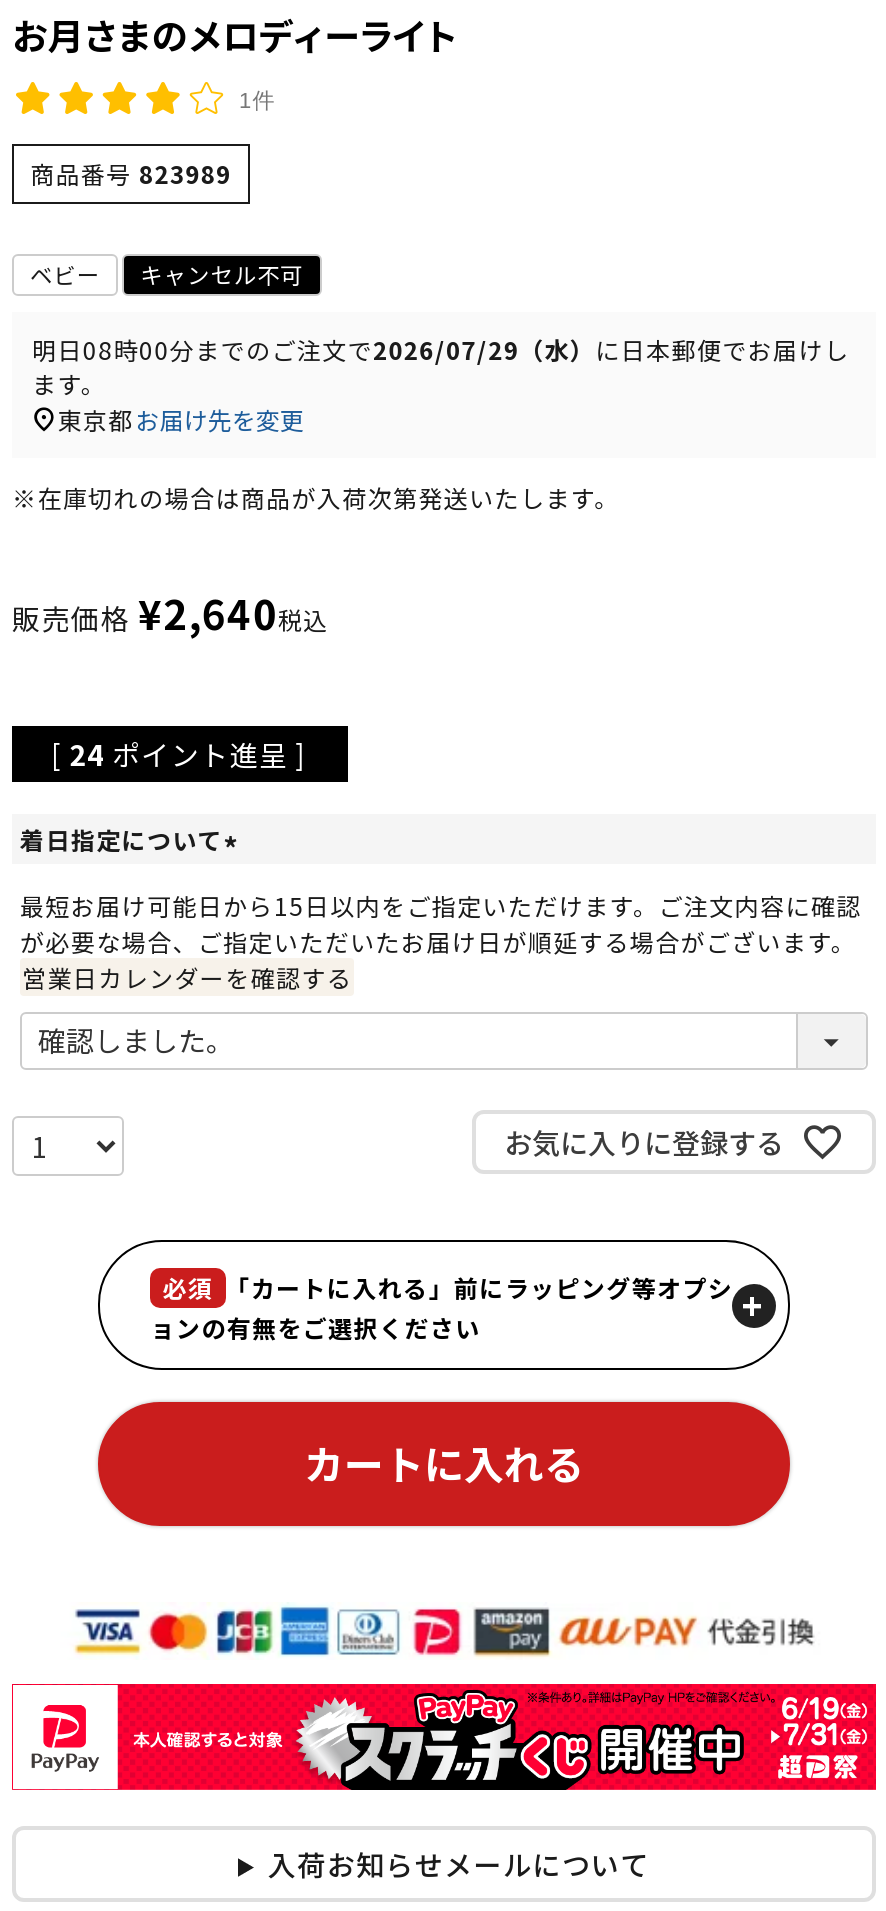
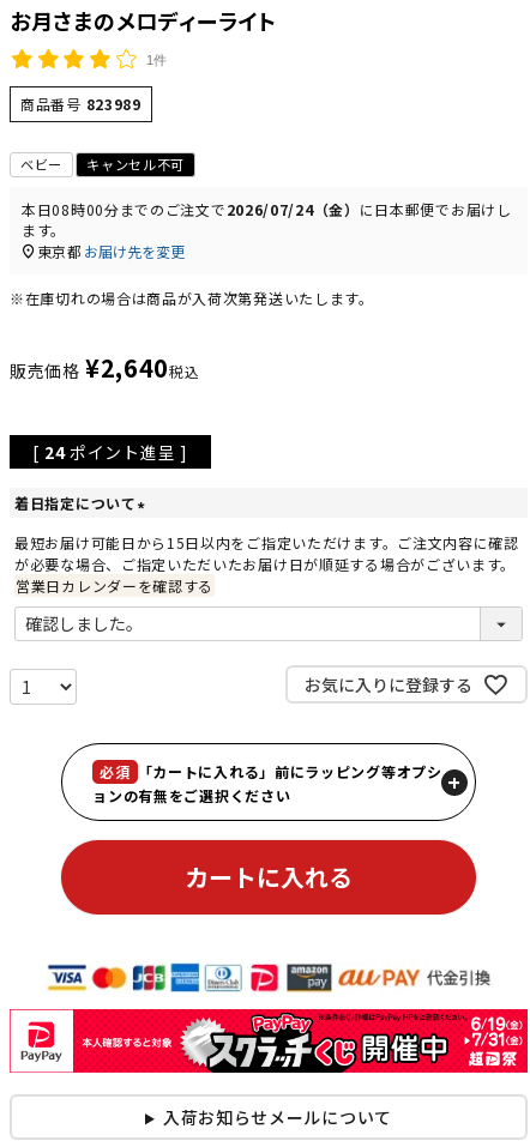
- 明日08時00分までのご注文で2026/07/29（水）に日本郵便でお届けし
+ 本日08時00分までのご注文で2026/07/24（金）に日本郵便でお届けし
